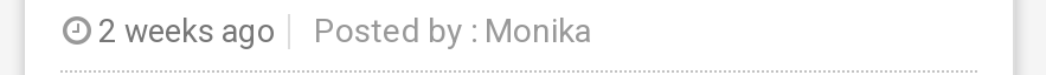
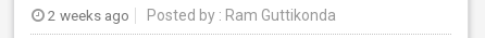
- Posted by: Monika
+ Posted by: Ram Guttikonda
